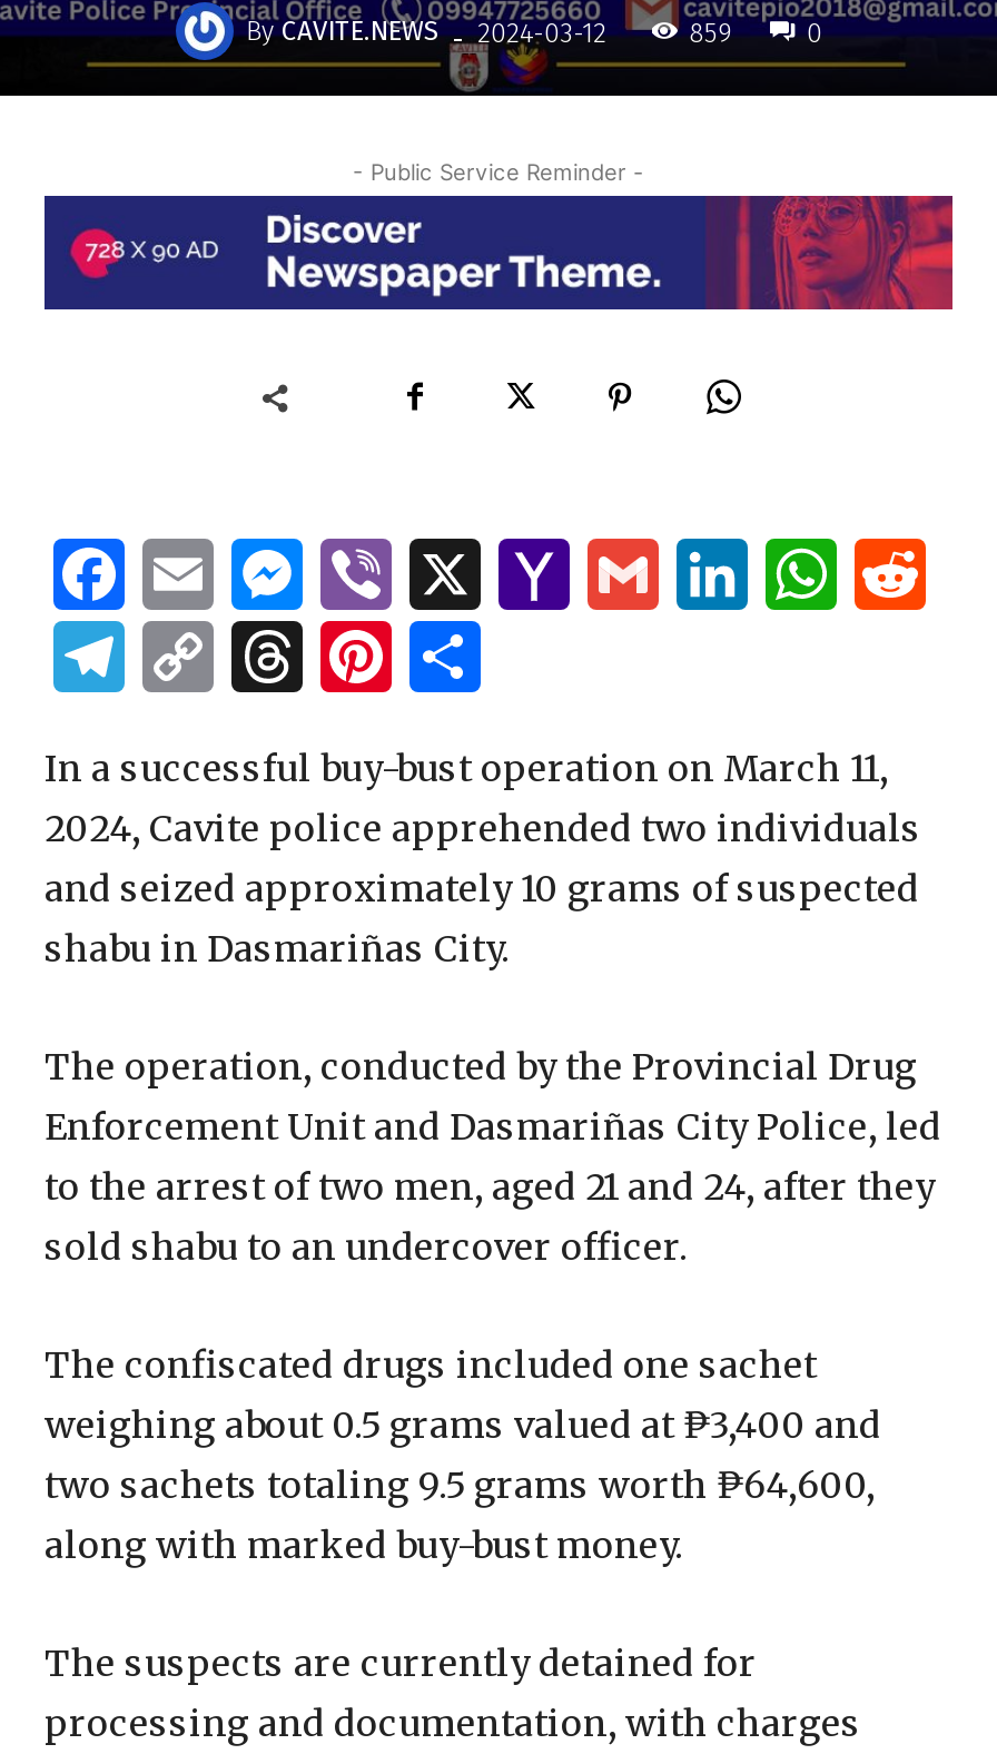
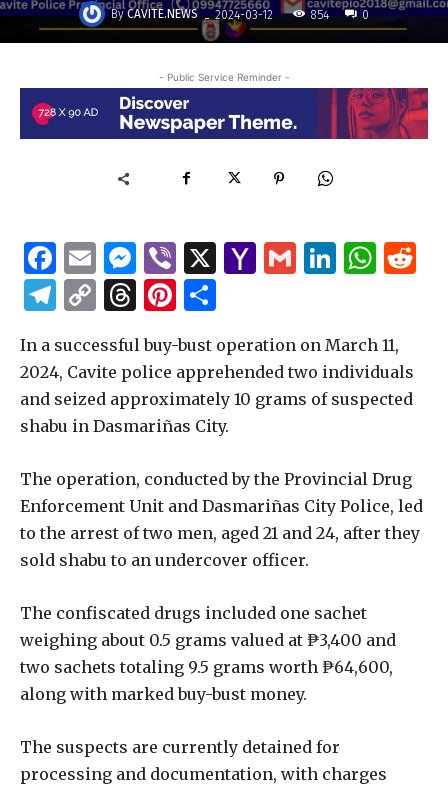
- 859
+ 854
